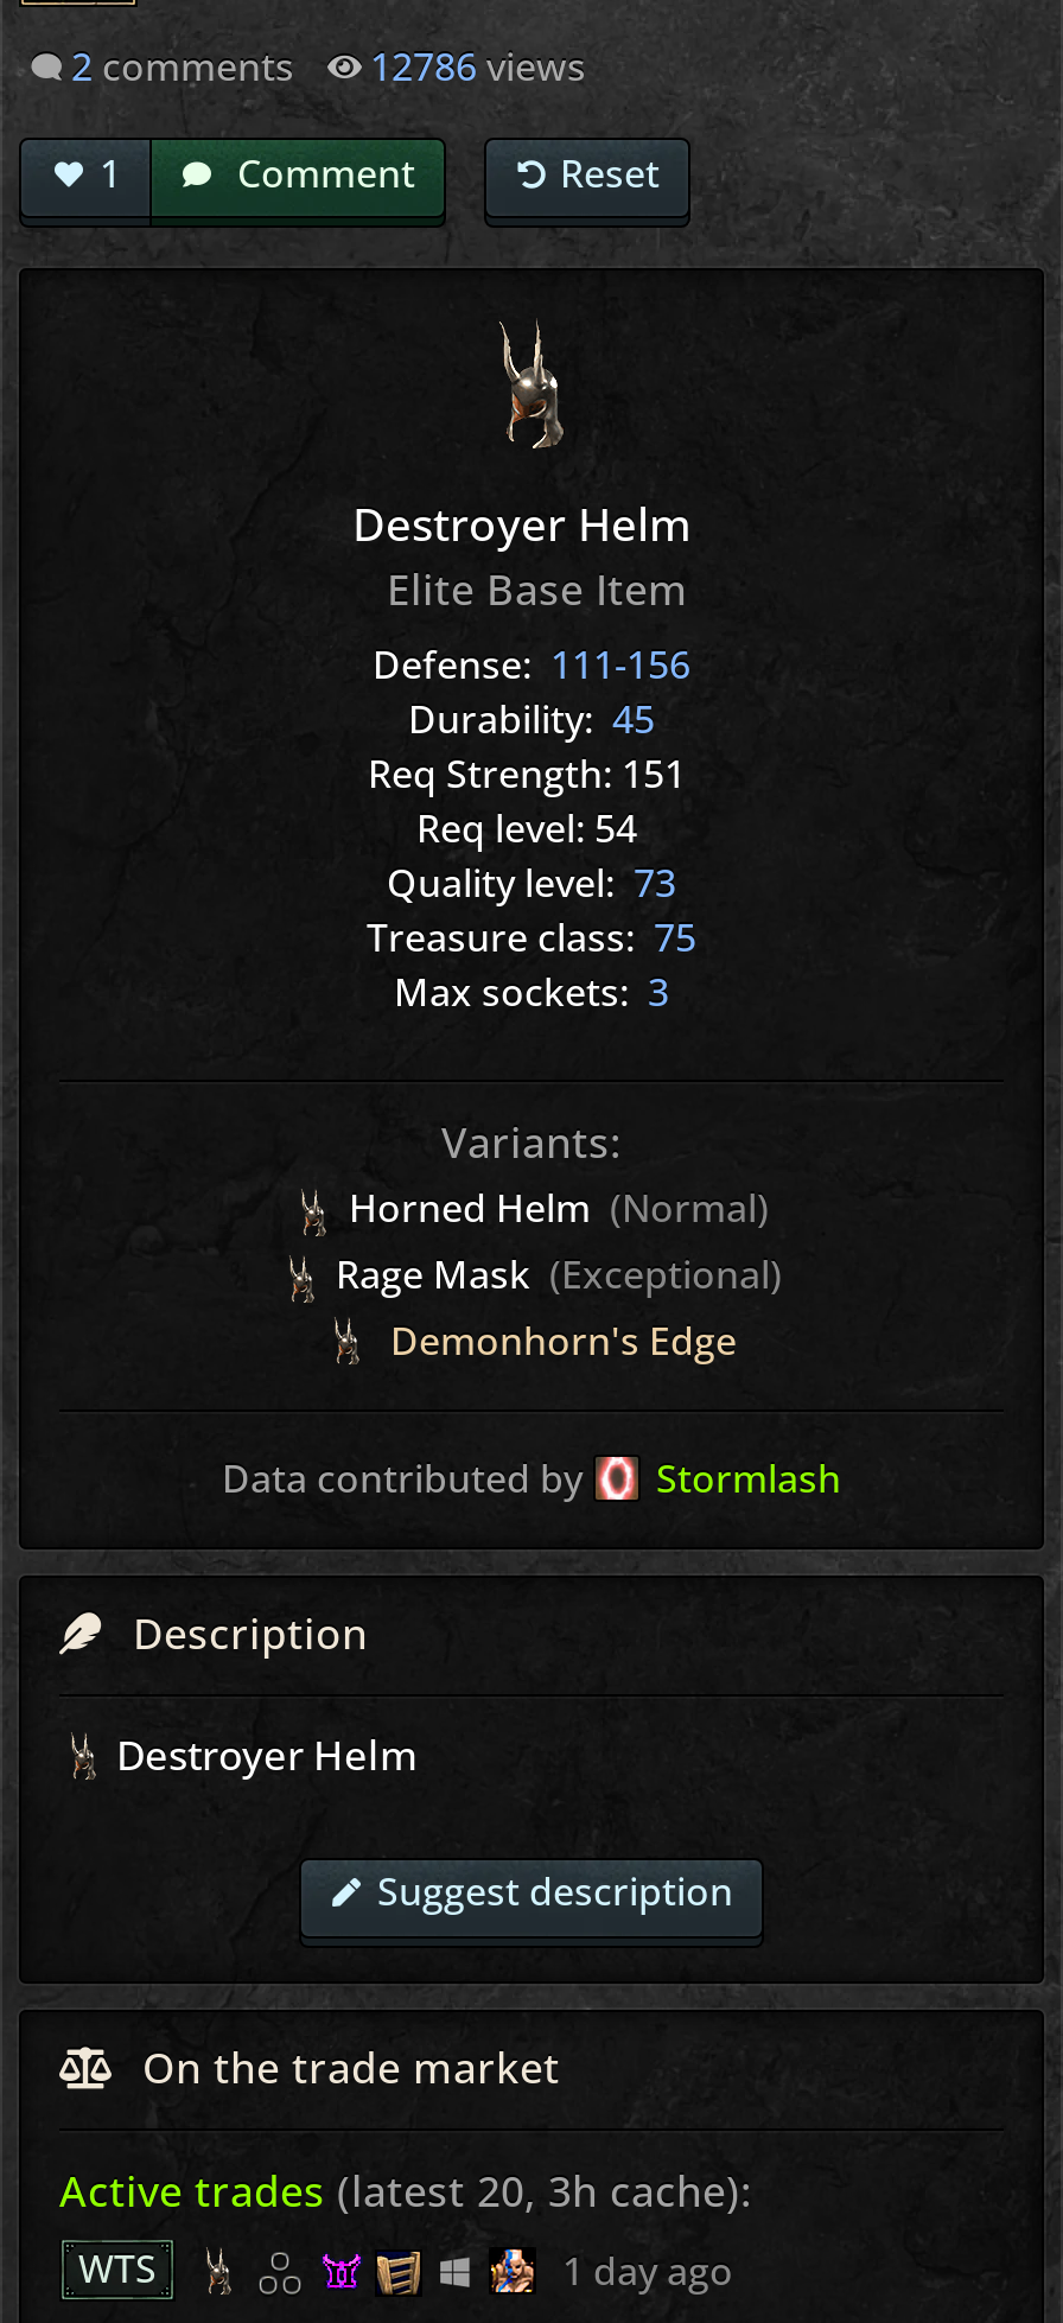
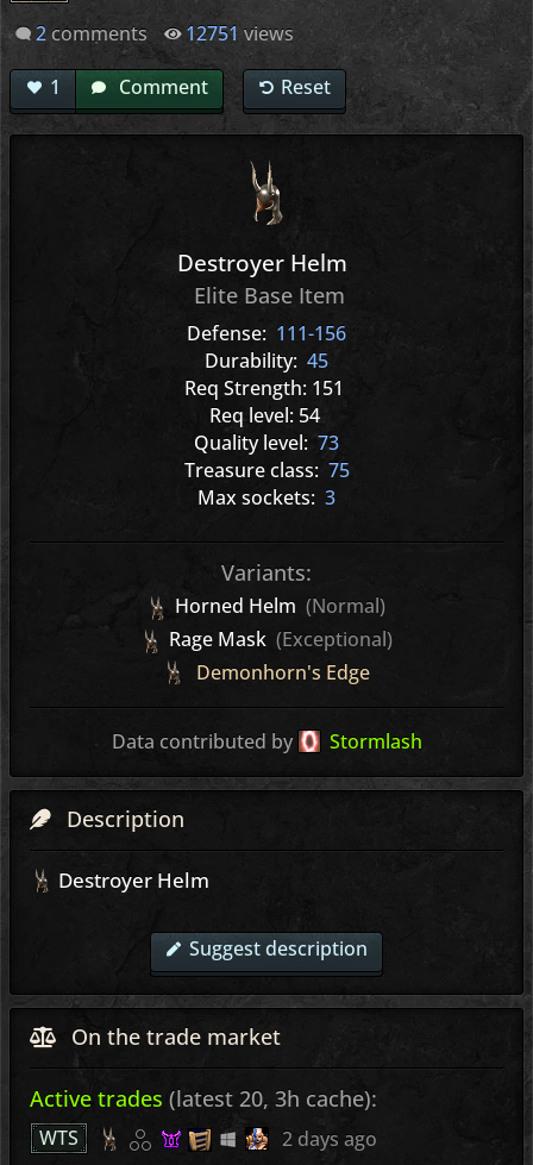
- 2 comments 12786 views
+ 2 comments 12751 views

- 1 day ago
+ 2 days ago
